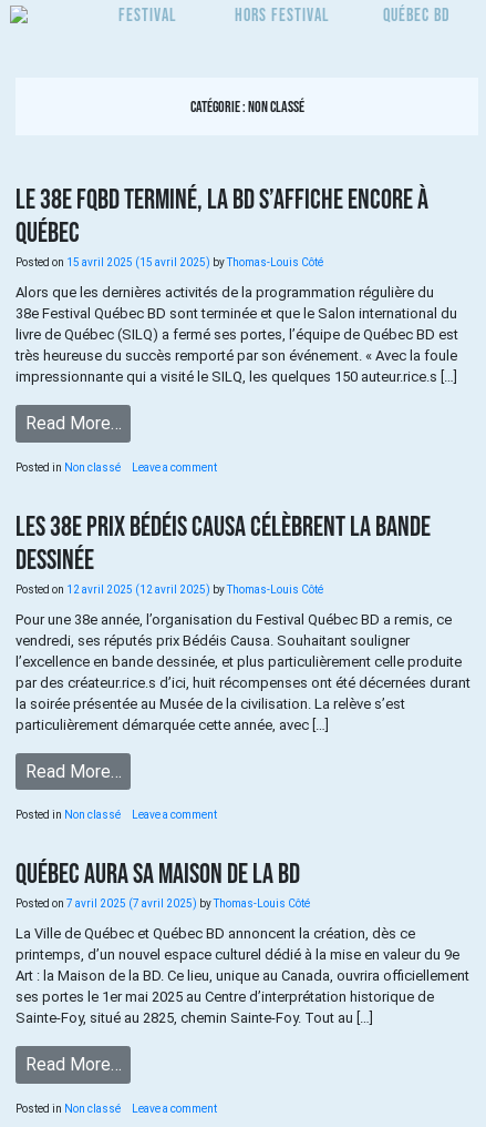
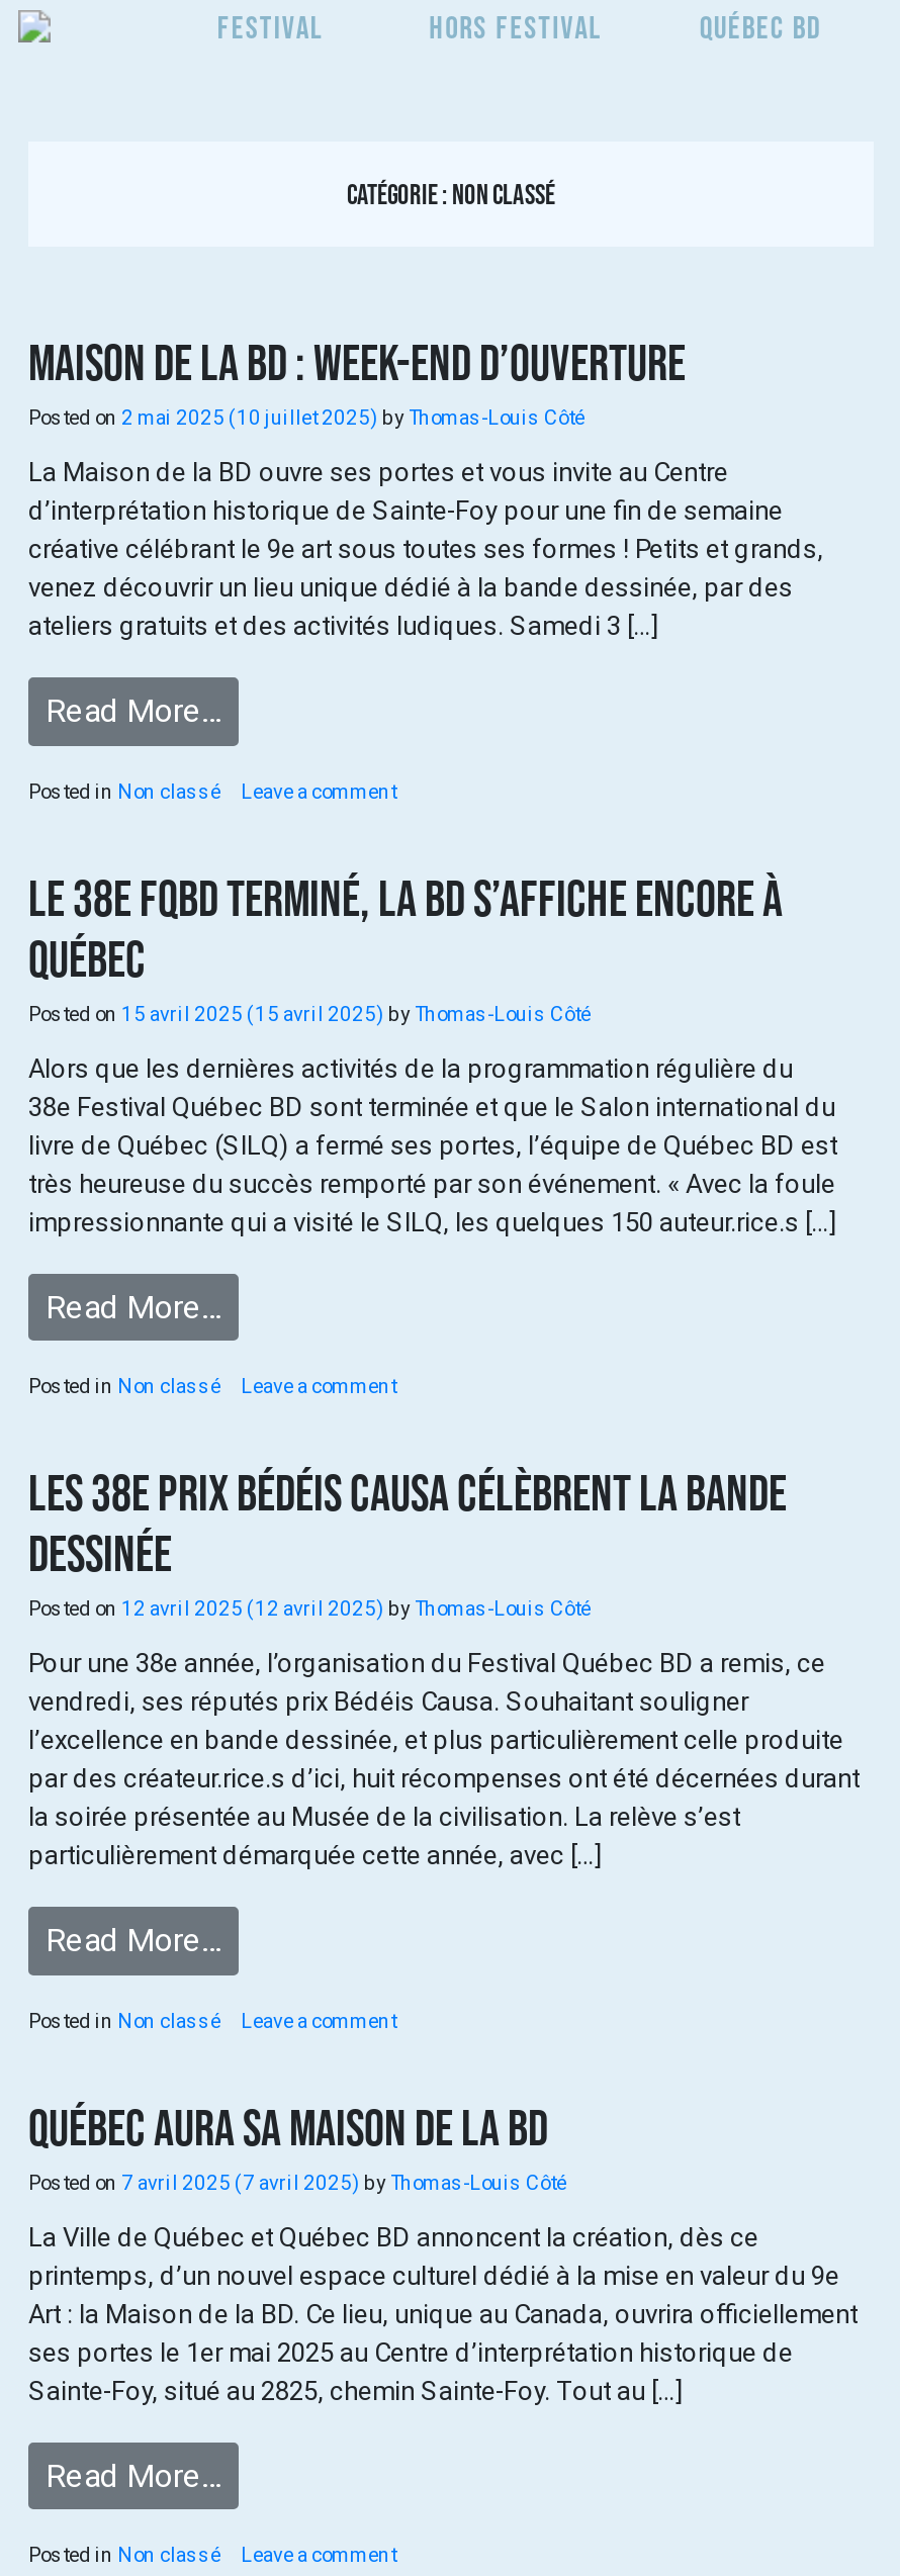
+ MAISON DE LA BD : WEEK-END D’OUVERTURE
+ Posted on 2 mai 2025 (10 juillet 2025) by Thomas-Louis Côté
+ La Maison de la BD ouvre ses portes et vous invite au Centre
+ d’interprétation historique de Sainte-Foy pour une fin de semaine
+ créative célébrant le 9e art sous toutes ses formes ! Petits et grands,
+ venez découvrir un lieu unique dédié à la bande dessinée, par des
+ ateliers gratuits et des activités ludiques. Samedi 3 […]
+ Read More…
+ Posted in Non classé
+ Leave a comment
